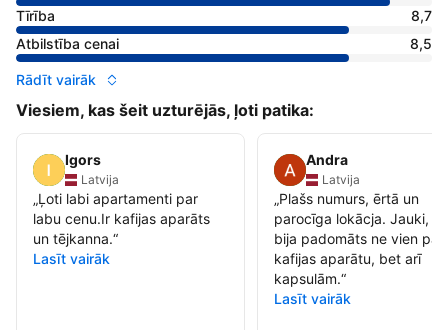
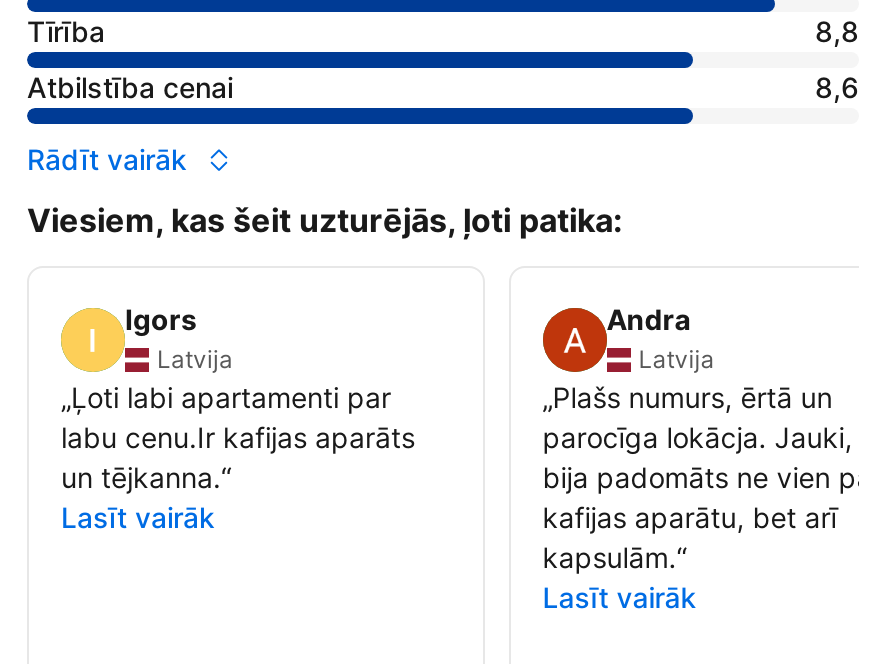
- 8,7
+ 8,8

- 8,5
+ 8,6
